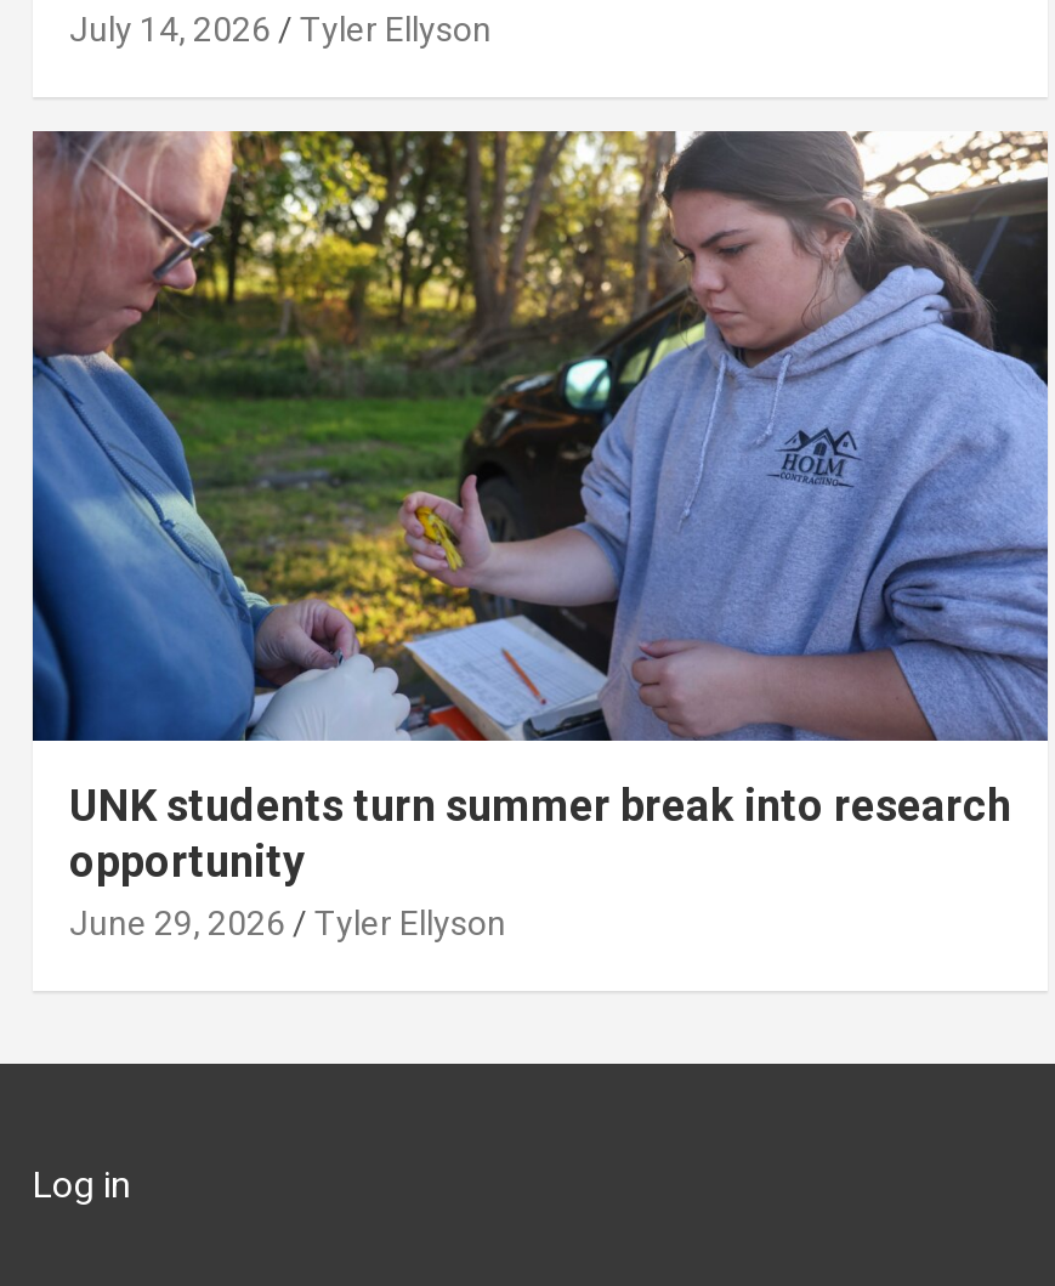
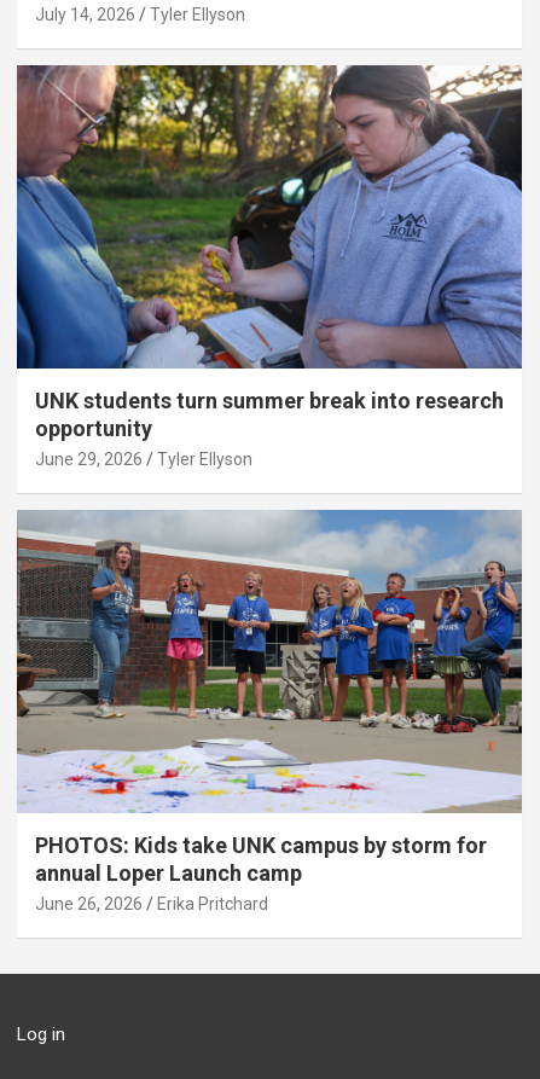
+ [image]
+ PHOTOS: Kids take UNK campus by storm for
+ annual Loper Launch camp
+ June 26, 2026
+ Erika Pritchard
